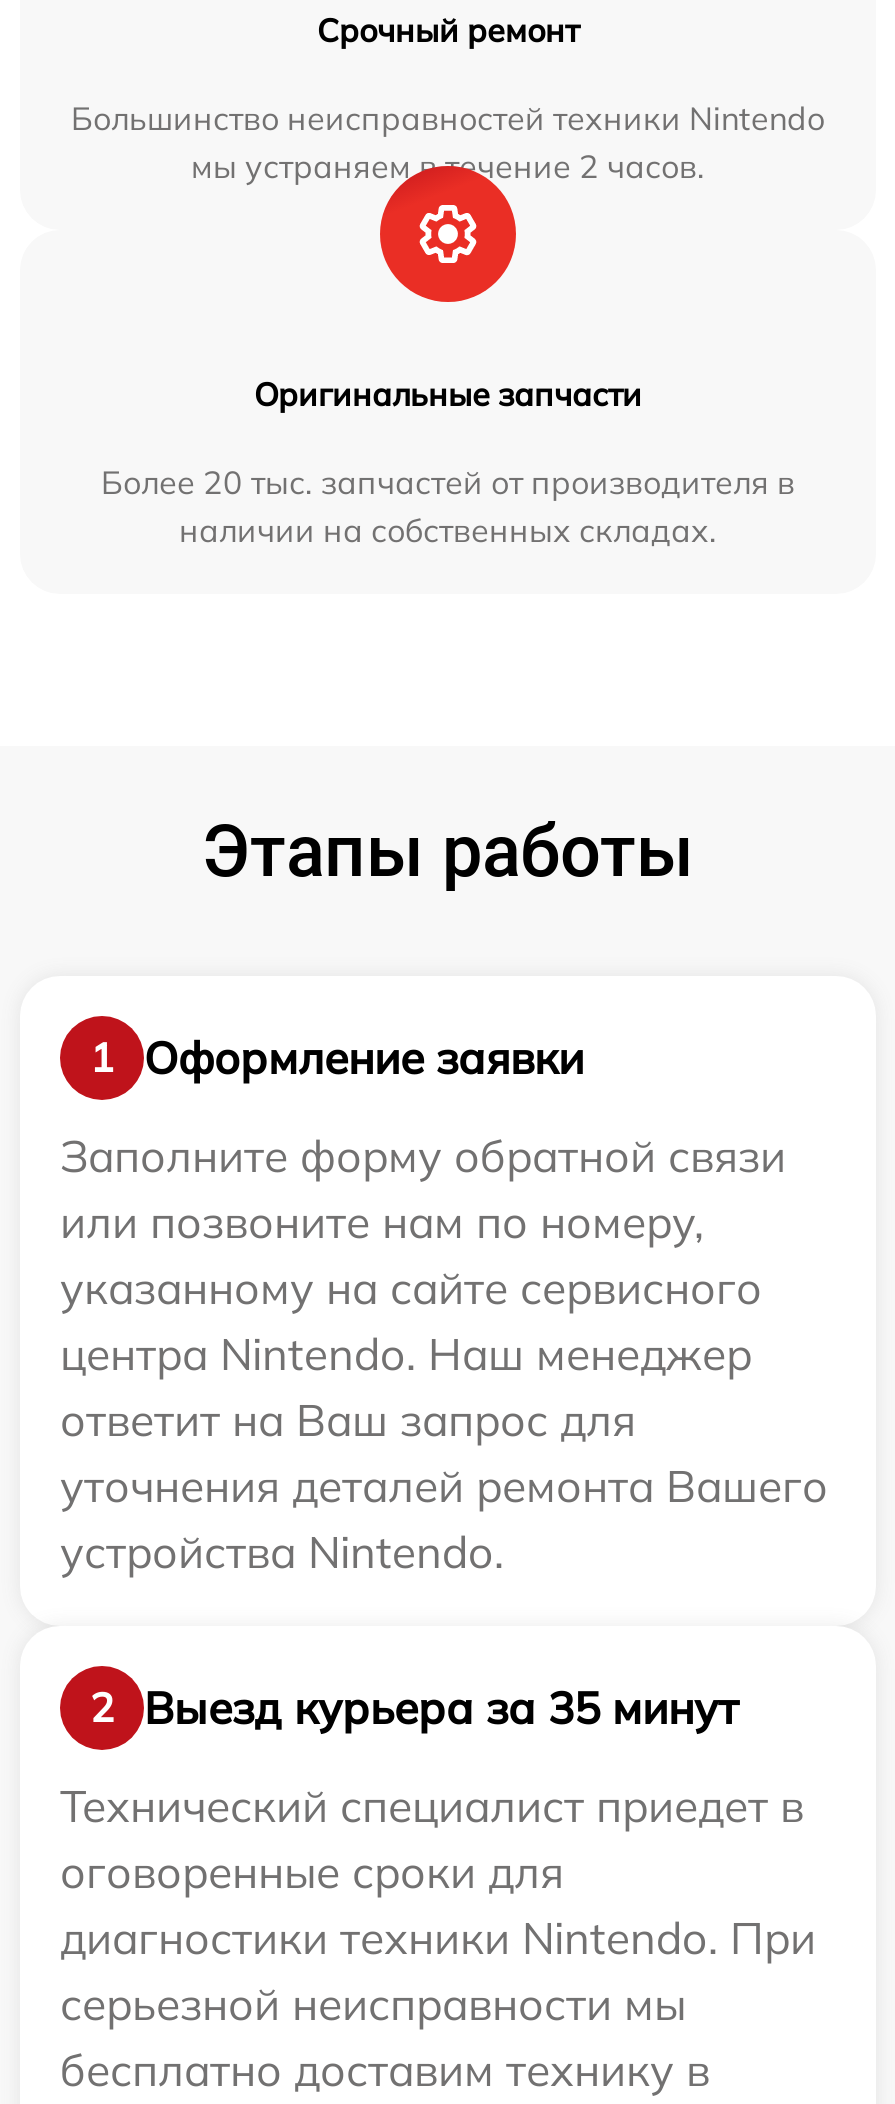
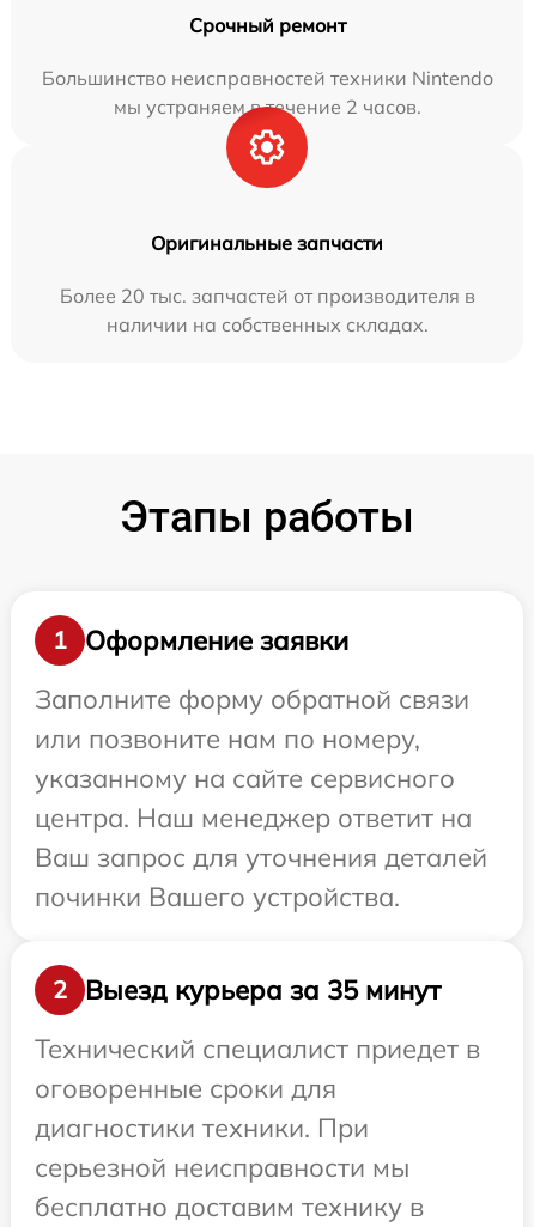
- центра Nintendo. Наш менеджер
- ответит на Ваш запрос для
- уточнения деталей ремонта Вашего
- устройства Nintendo.
+ центра. Наш менеджер ответит на
+ Ваш запрос для уточнения деталей
+ починки Вашего устройства.

- диагностики техники Nintendo. При
+ диагностики техники. При
